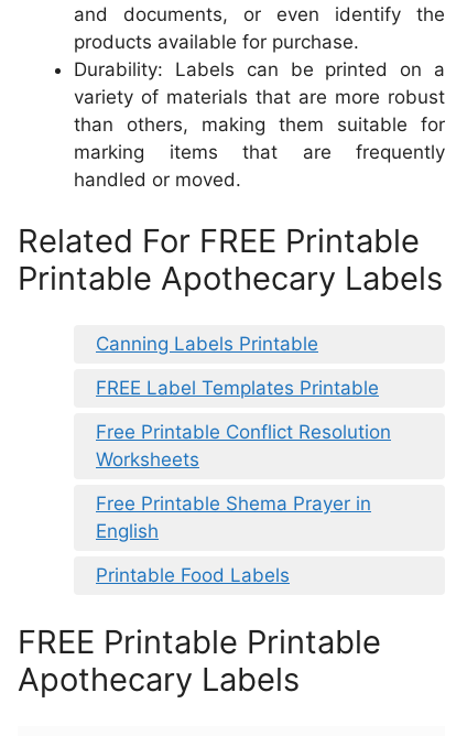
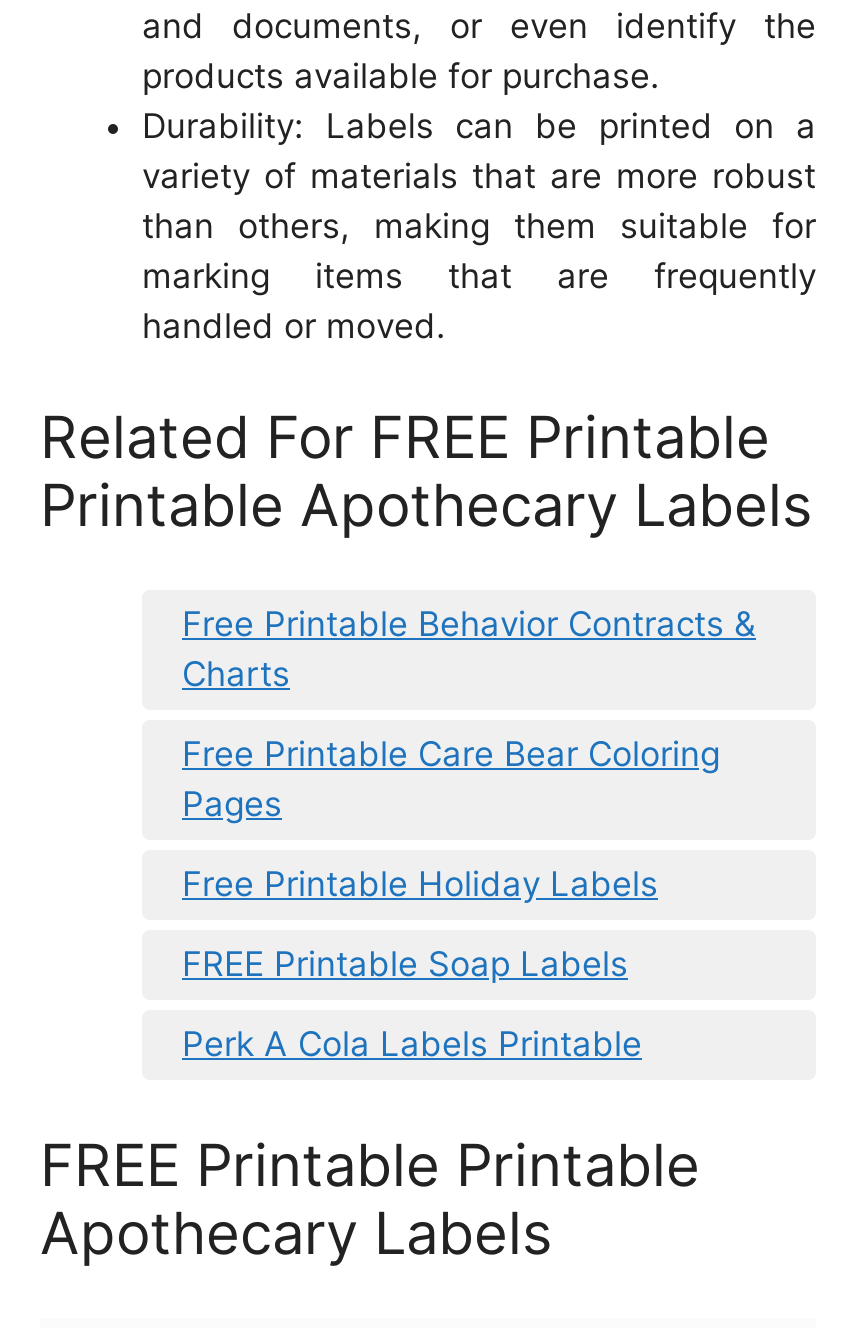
- Canning Labels Printable
+ Free Printable Behavior Contracts &
+ Charts

- FREE Label Templates Printable
+ Free Printable Care Bear Coloring
+ Pages

- Free Printable Conflict Resolution
- Worksheets
+ Free Printable Holiday Labels

- Free Printable Shema Prayer in
- English
+ FREE Printable Soap Labels

- Printable Food Labels
+ Perk A Cola Labels Printable
